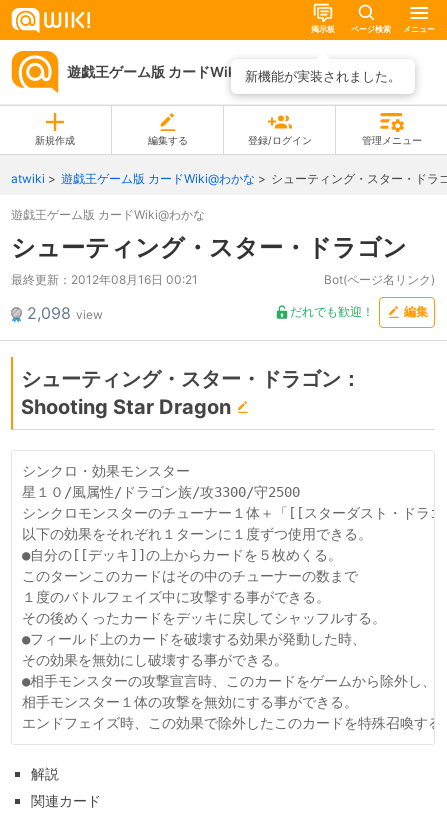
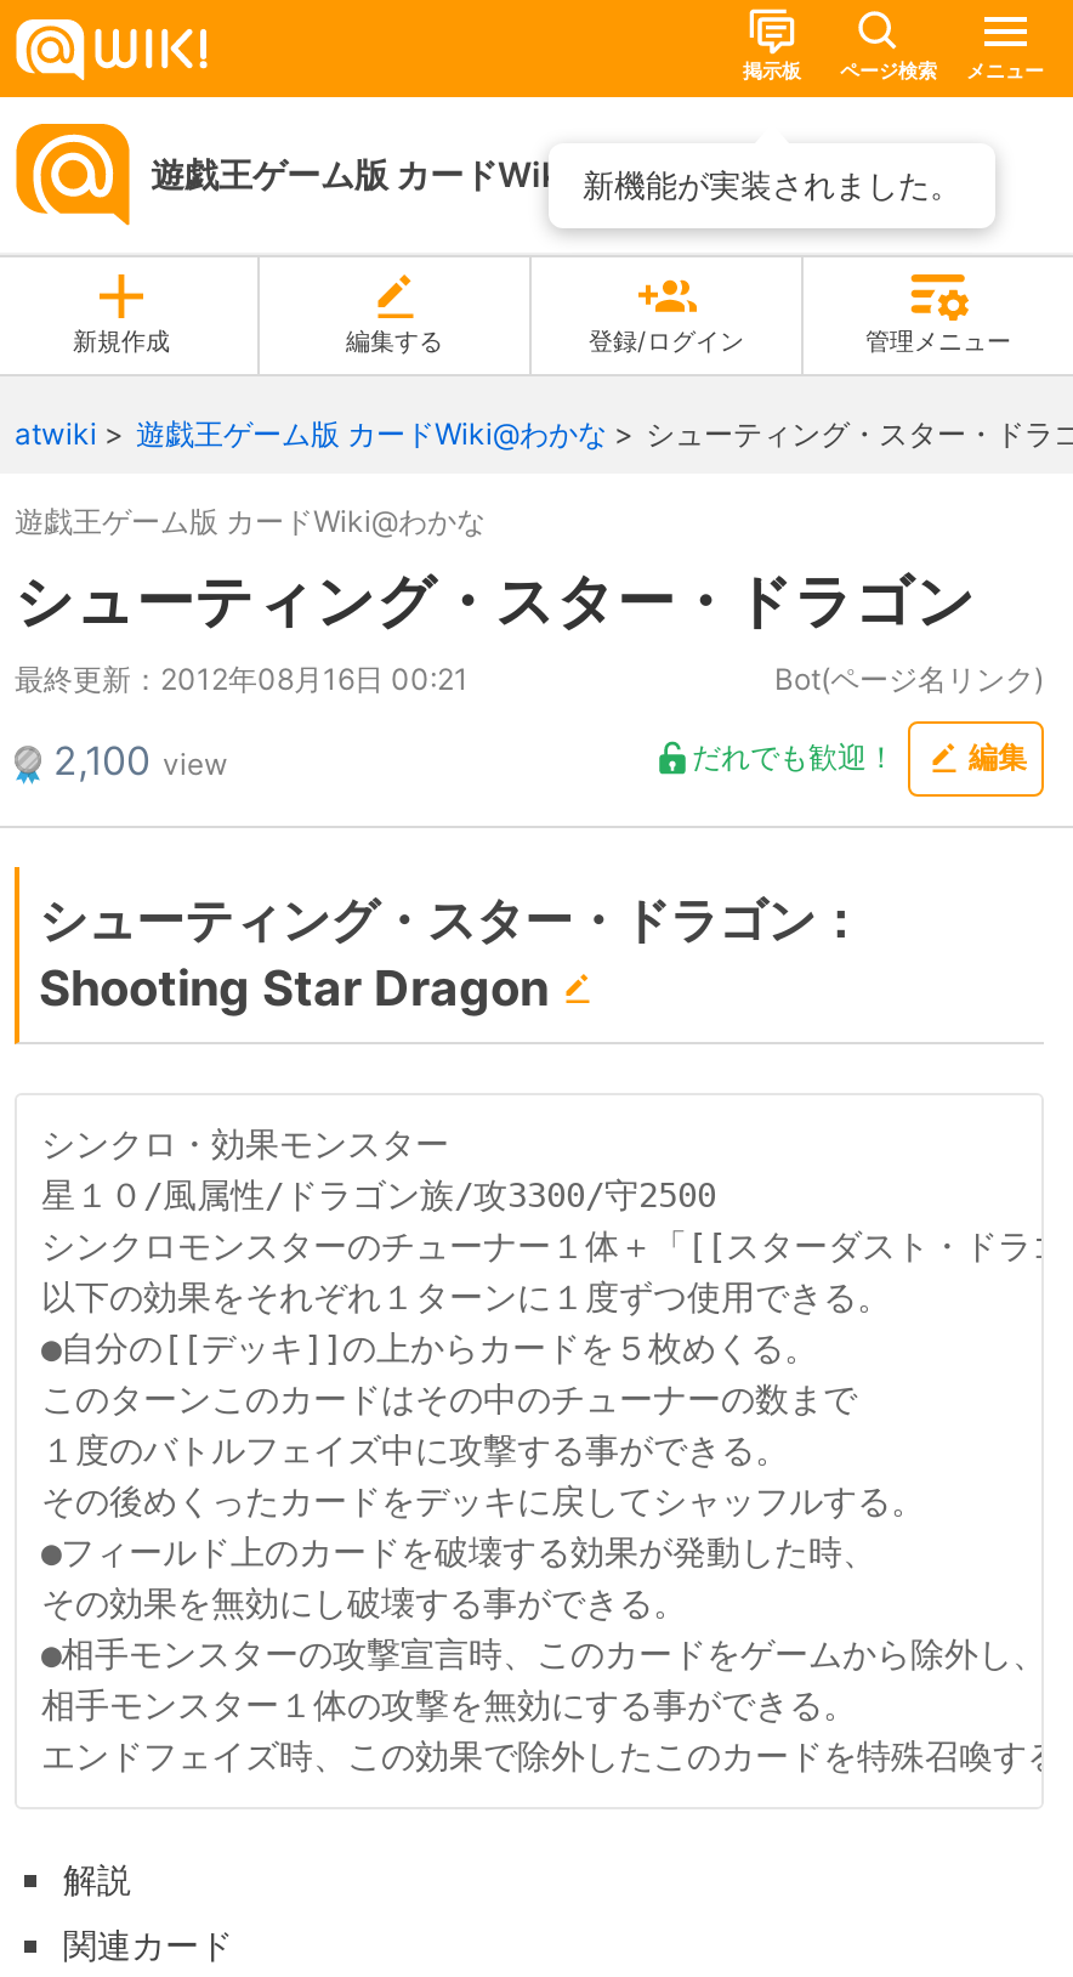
- 2,098 view
+ 2,100 view
